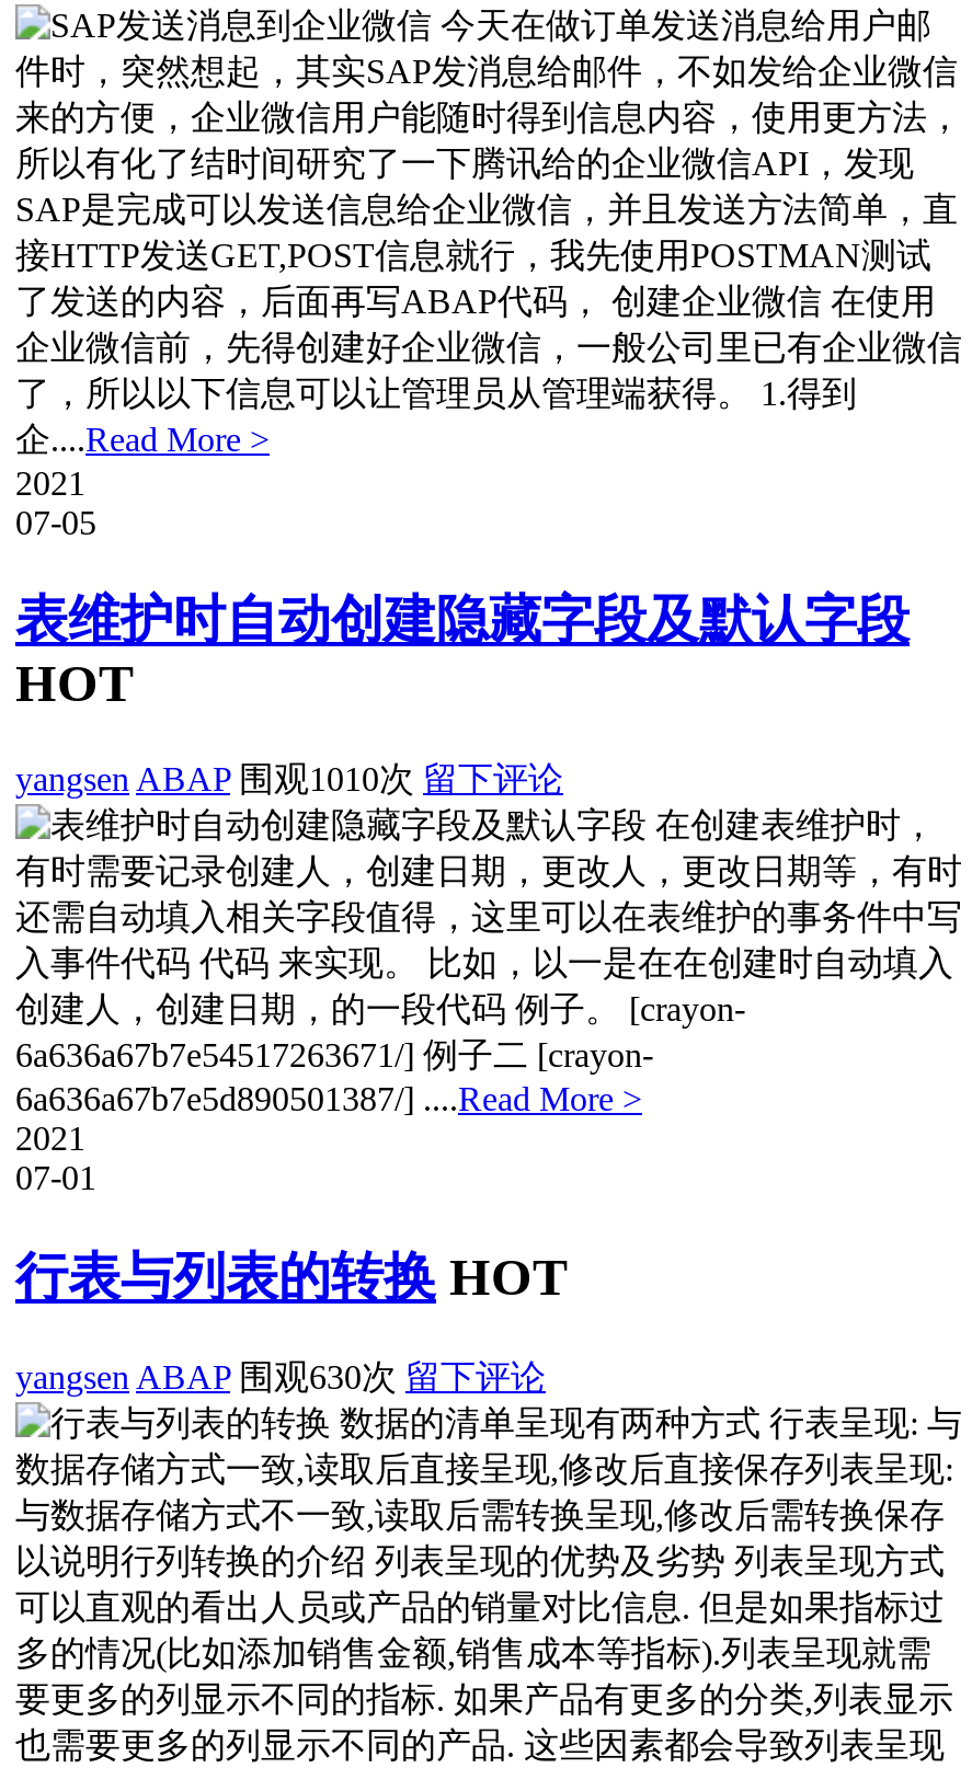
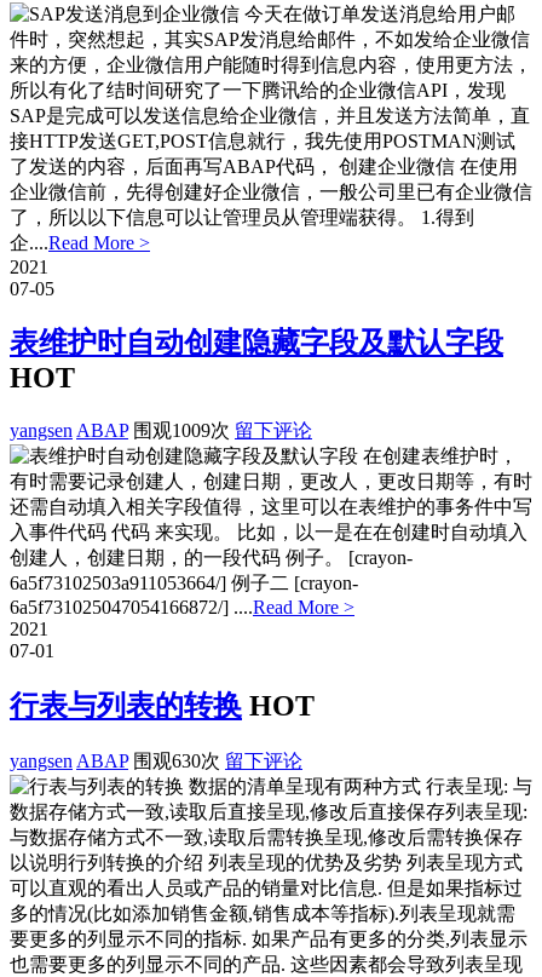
- yangsen ABAP围观1010次 留下评论
+ yangsen ABAP围观1009次 留下评论

- 6a636a67b7e54517263671/] 例子二 [crayon-
+ 6a5f73102503a911053664/] 例子二 [crayon-

- 6a636a67b7e5d890501387/] ....Read More >
+ 6a5f731025047054166872/] ....Read More >
